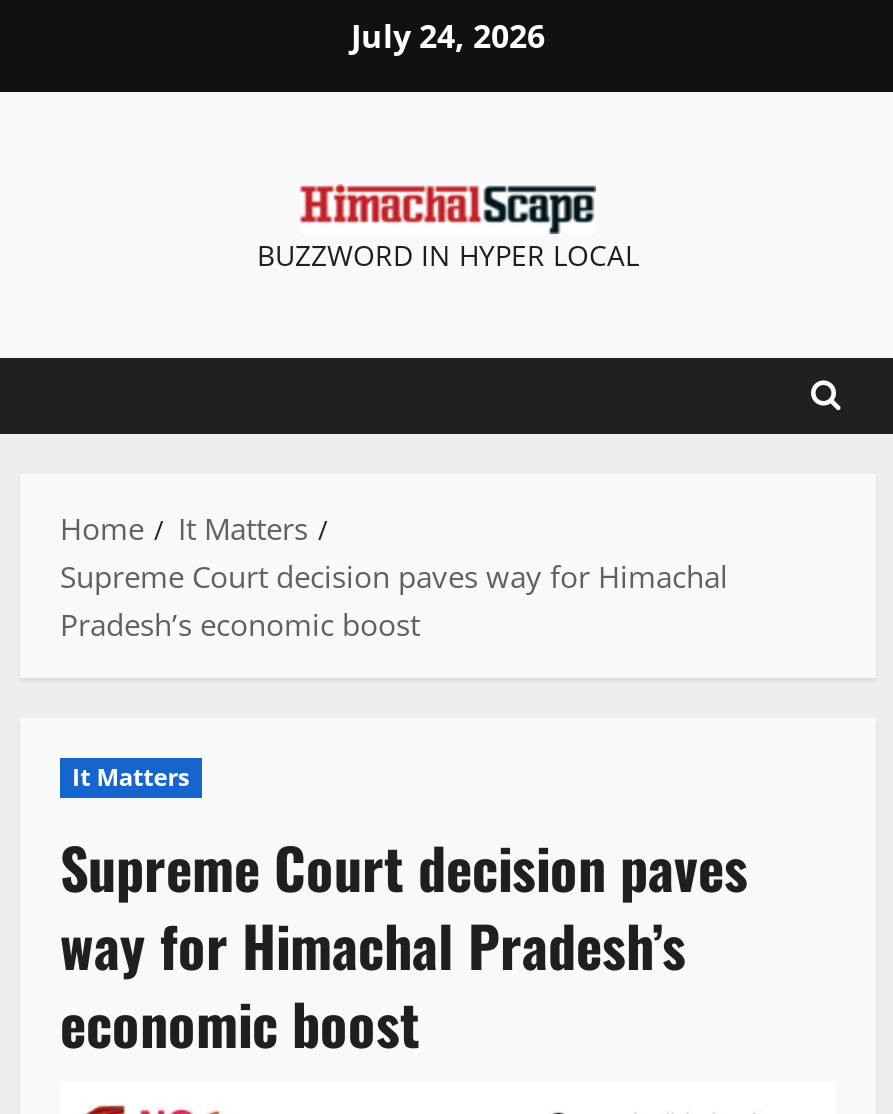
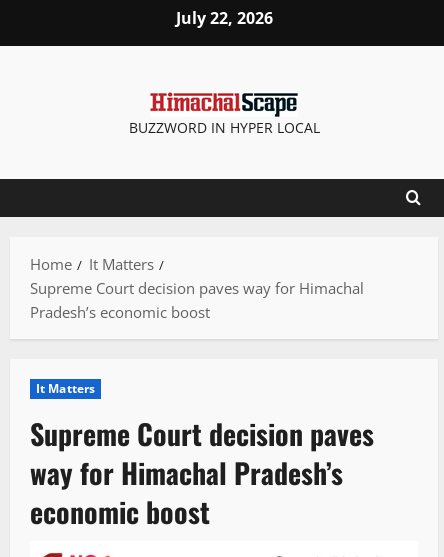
- July 24, 2026
+ July 22, 2026
